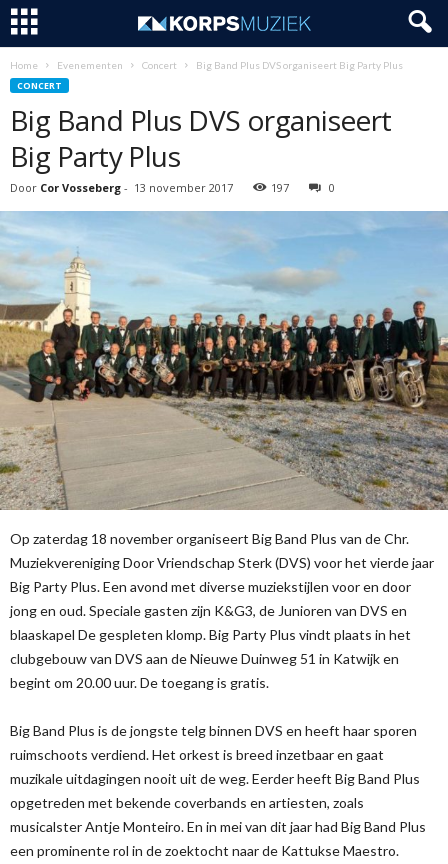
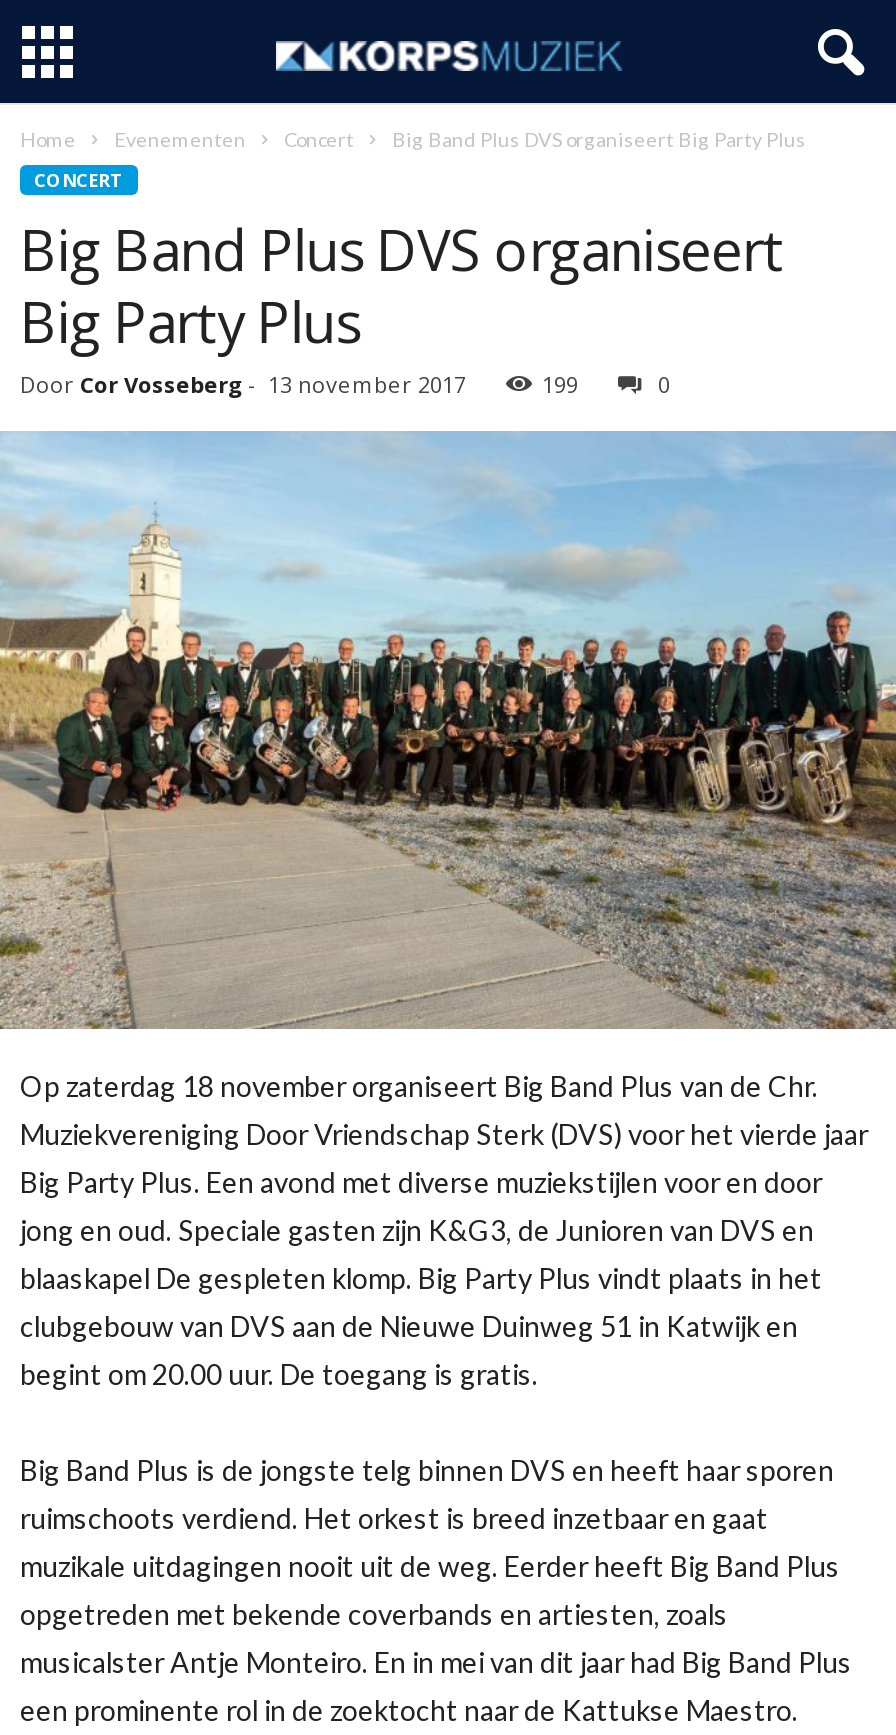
- 197
+ 199
